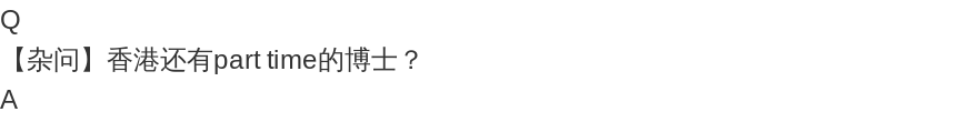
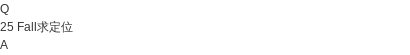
- 【杂问】香港还有part time的博士？
+ 25 Fall求定位
